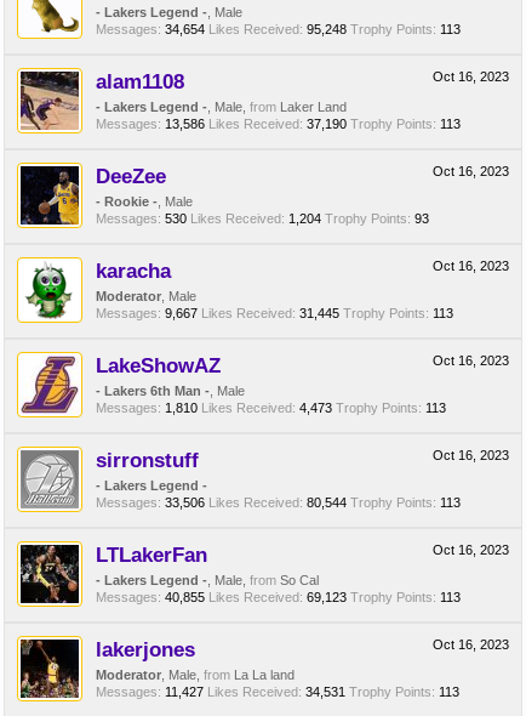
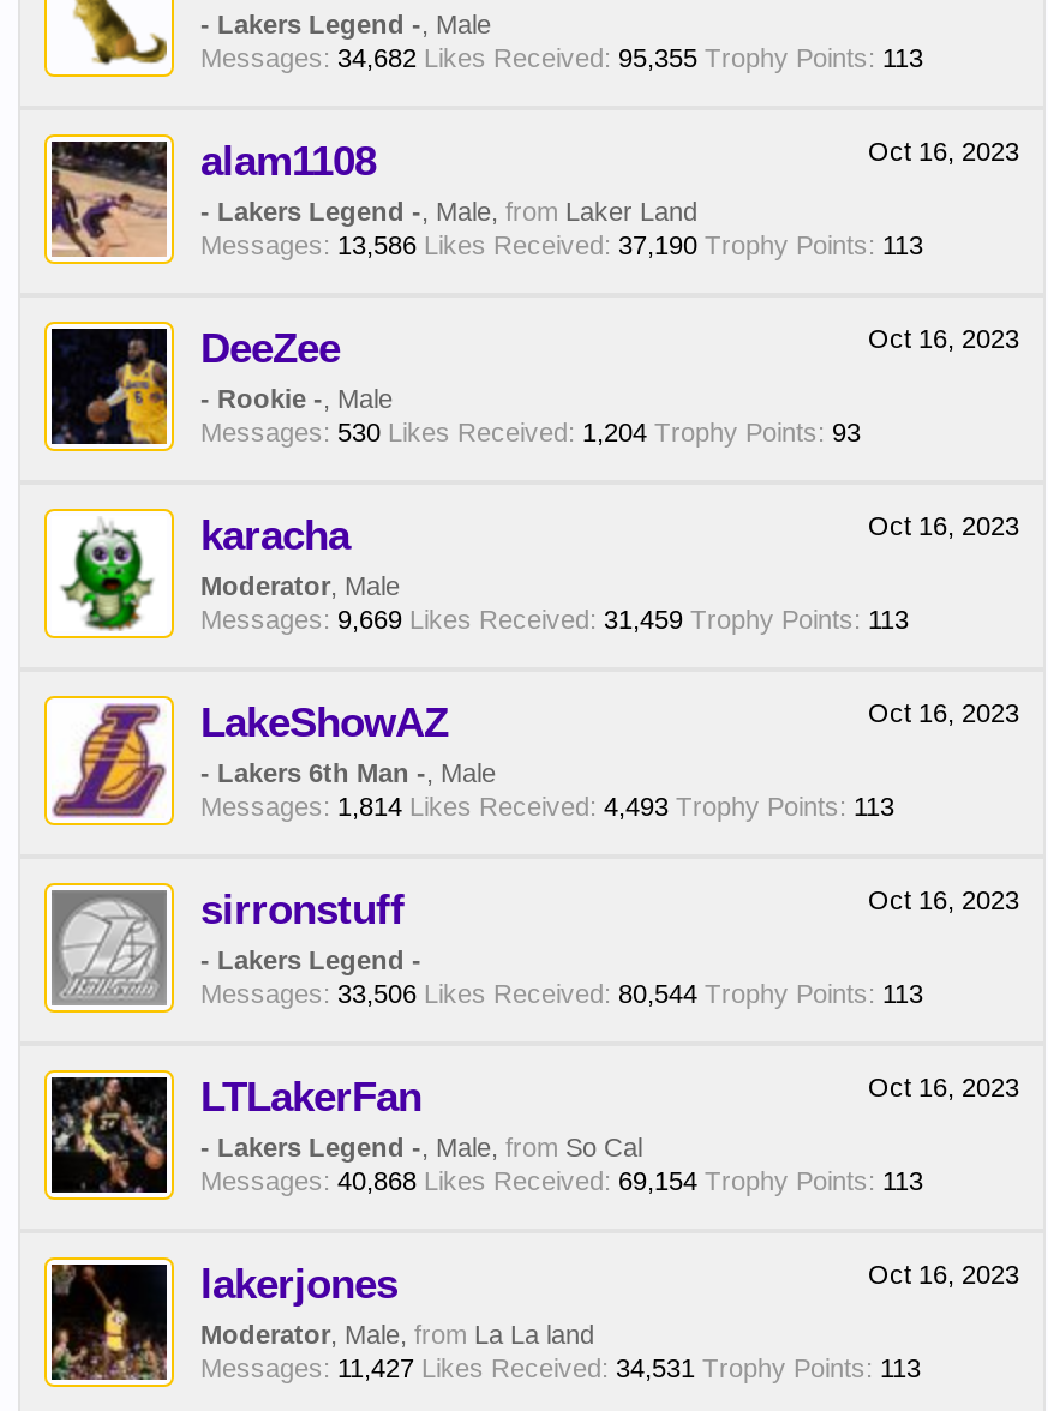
- Messages: 34,654 Likes Received: 95,248 Trophy Points: 113
+ Messages: 34,682 Likes Received: 95,355 Trophy Points: 113

- Messages: 9,667 Likes Received: 31,445 Trophy Points: 113
+ Messages: 9,669 Likes Received: 31,459 Trophy Points: 113

- Messages: 1,810 Likes Received: 4,473 Trophy Points: 113
+ Messages: 1,814 Likes Received: 4,493 Trophy Points: 113

- Messages: 40,855 Likes Received: 69,123 Trophy Points: 113
+ Messages: 40,868 Likes Received: 69,154 Trophy Points: 113
